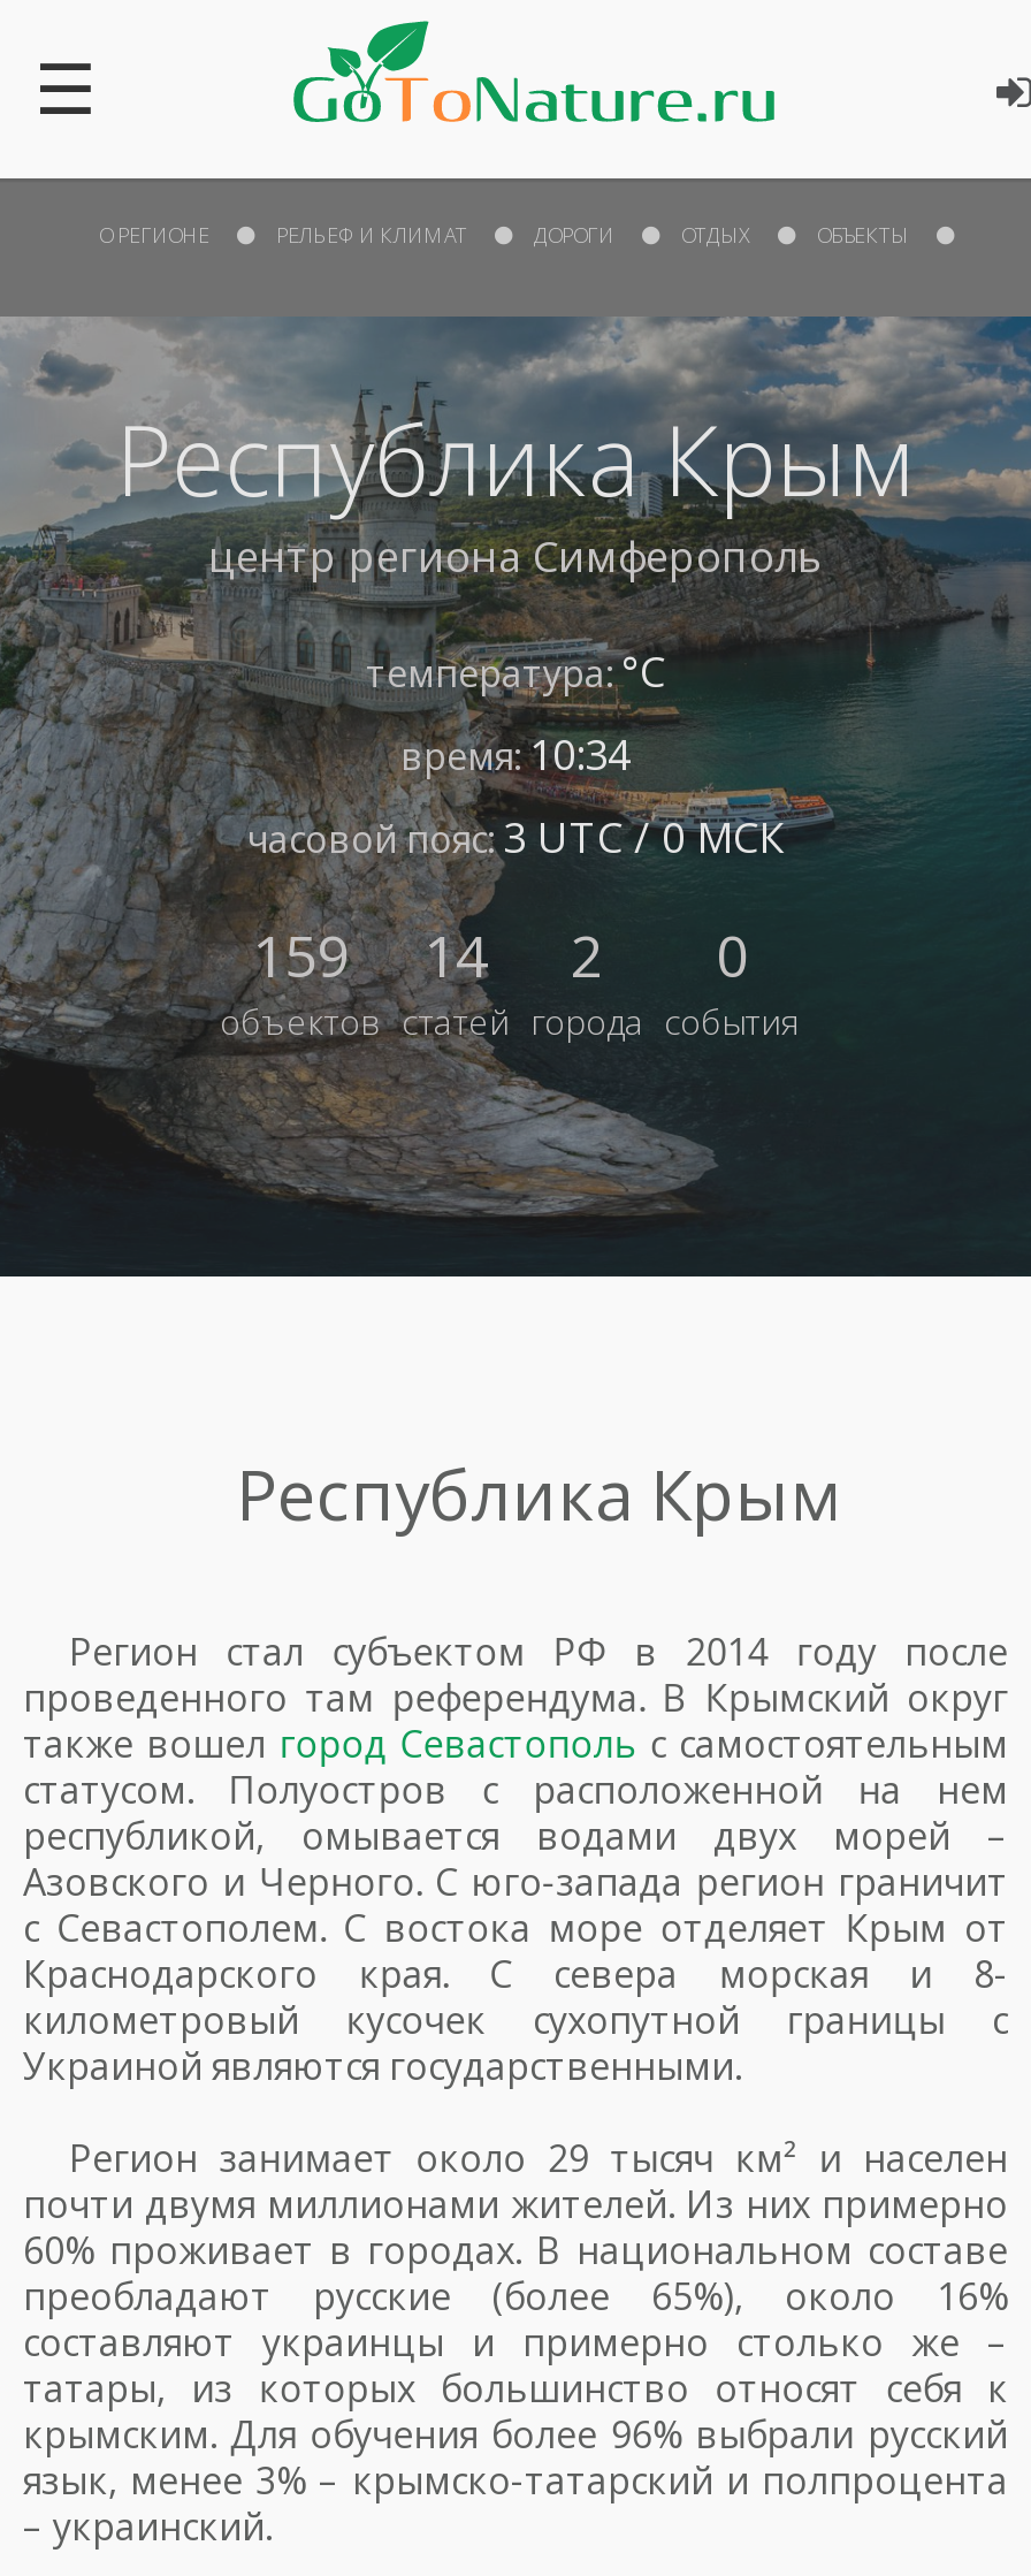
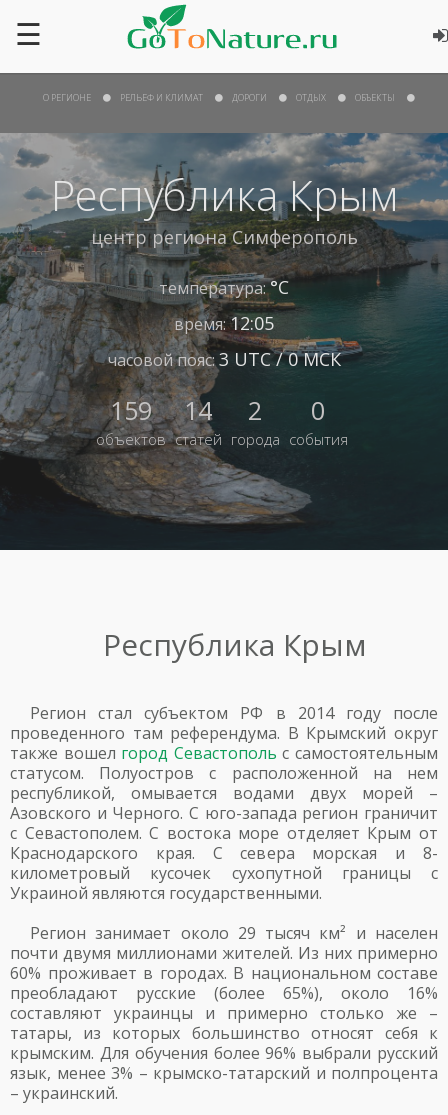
- время: 10:34
+ время: 12:05
